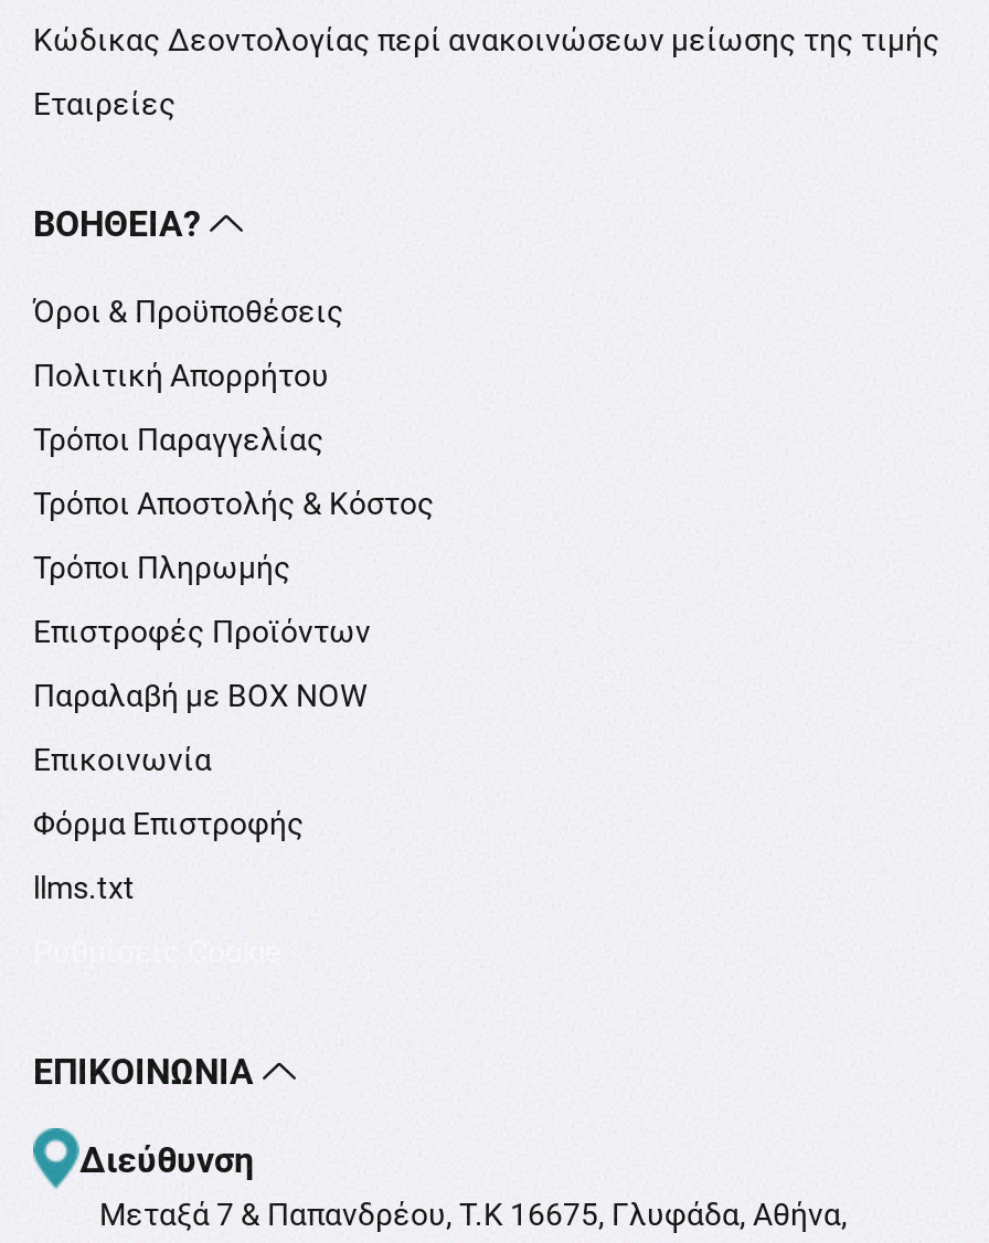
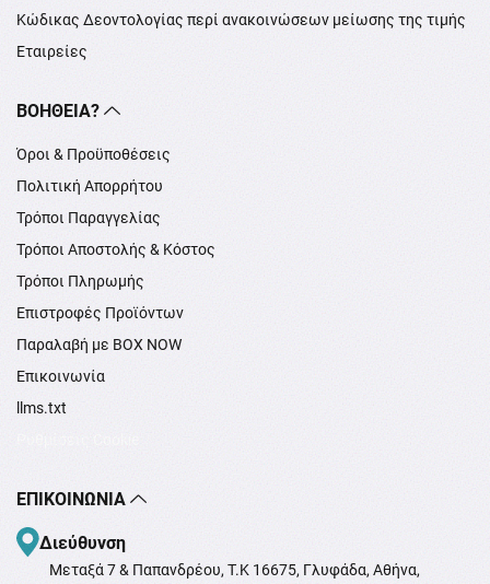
- Φόρμα Επιστροφής
